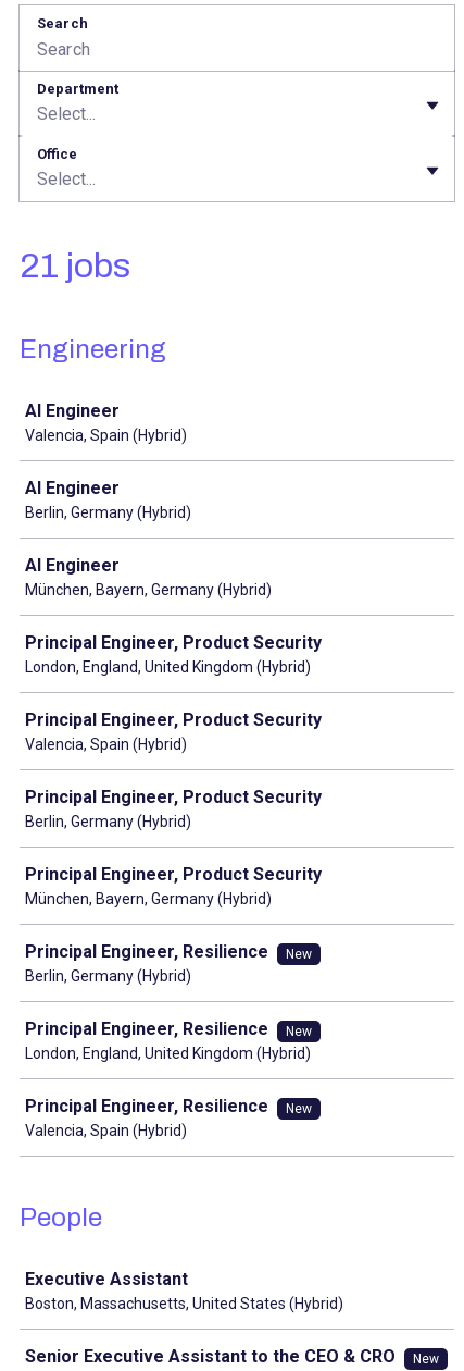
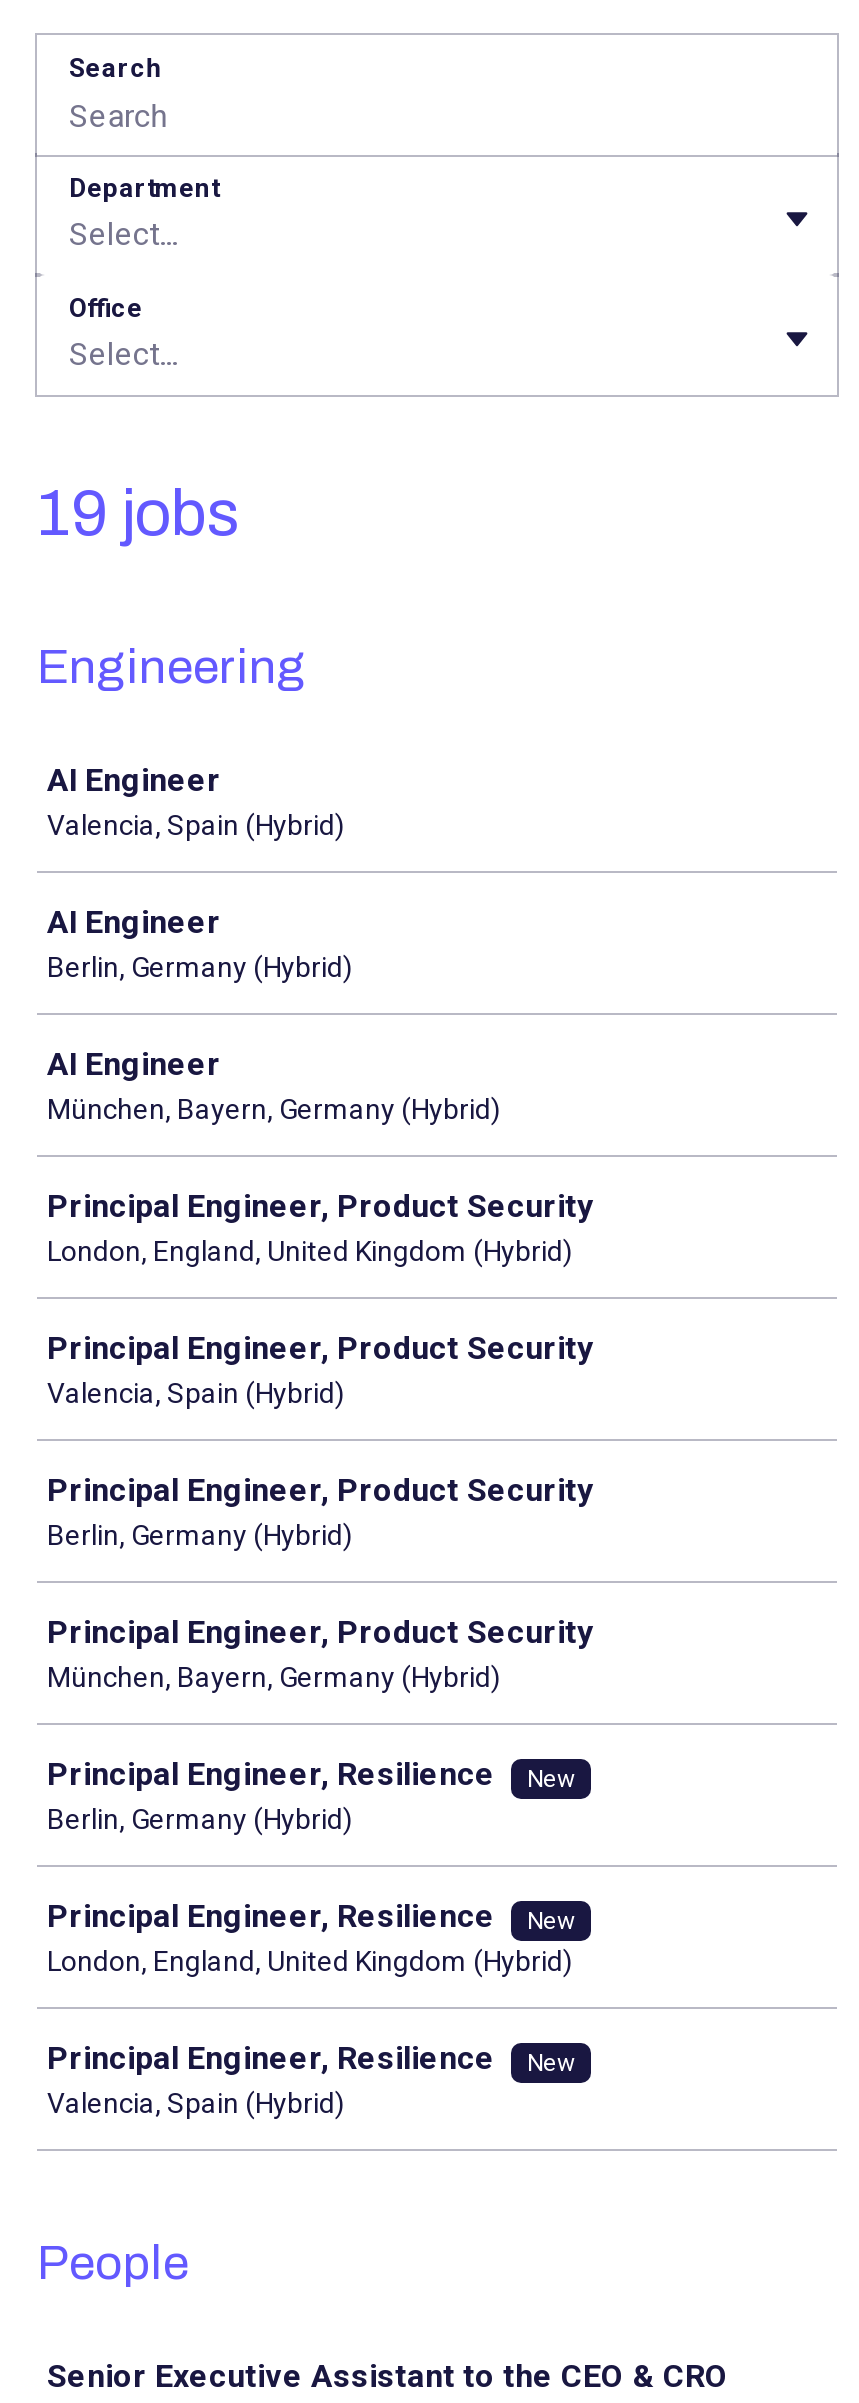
- 21 jobs
+ 19 jobs

- Executive Assistant
- Boston, Massachusetts, United States (Hybrid)

- New
